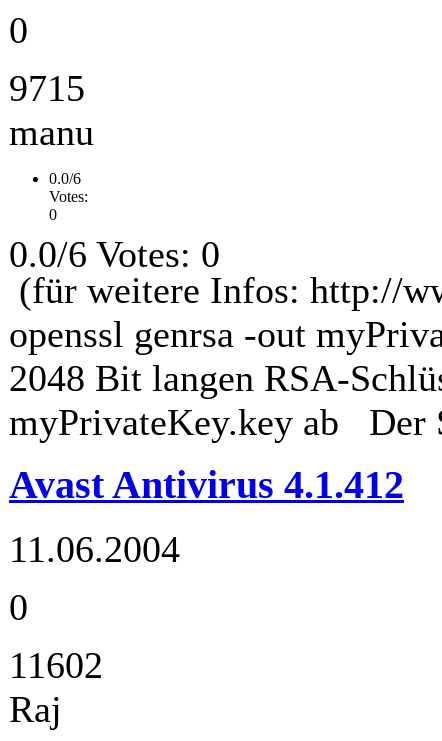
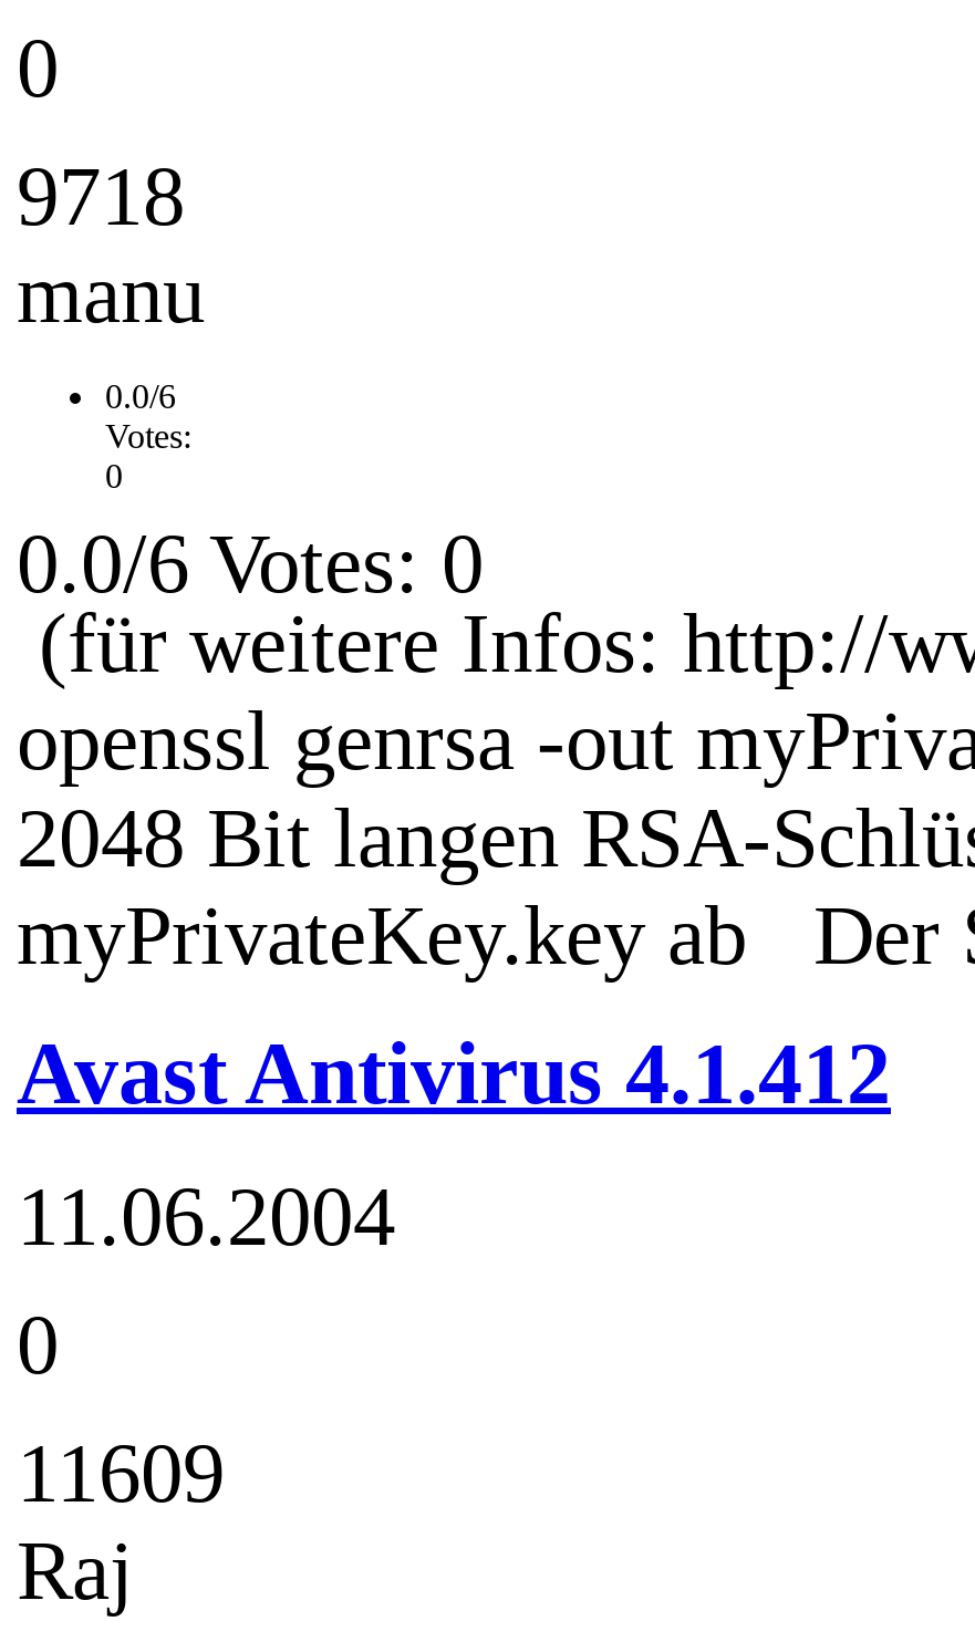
- 9715
+ 9718

- 11602
+ 11609
